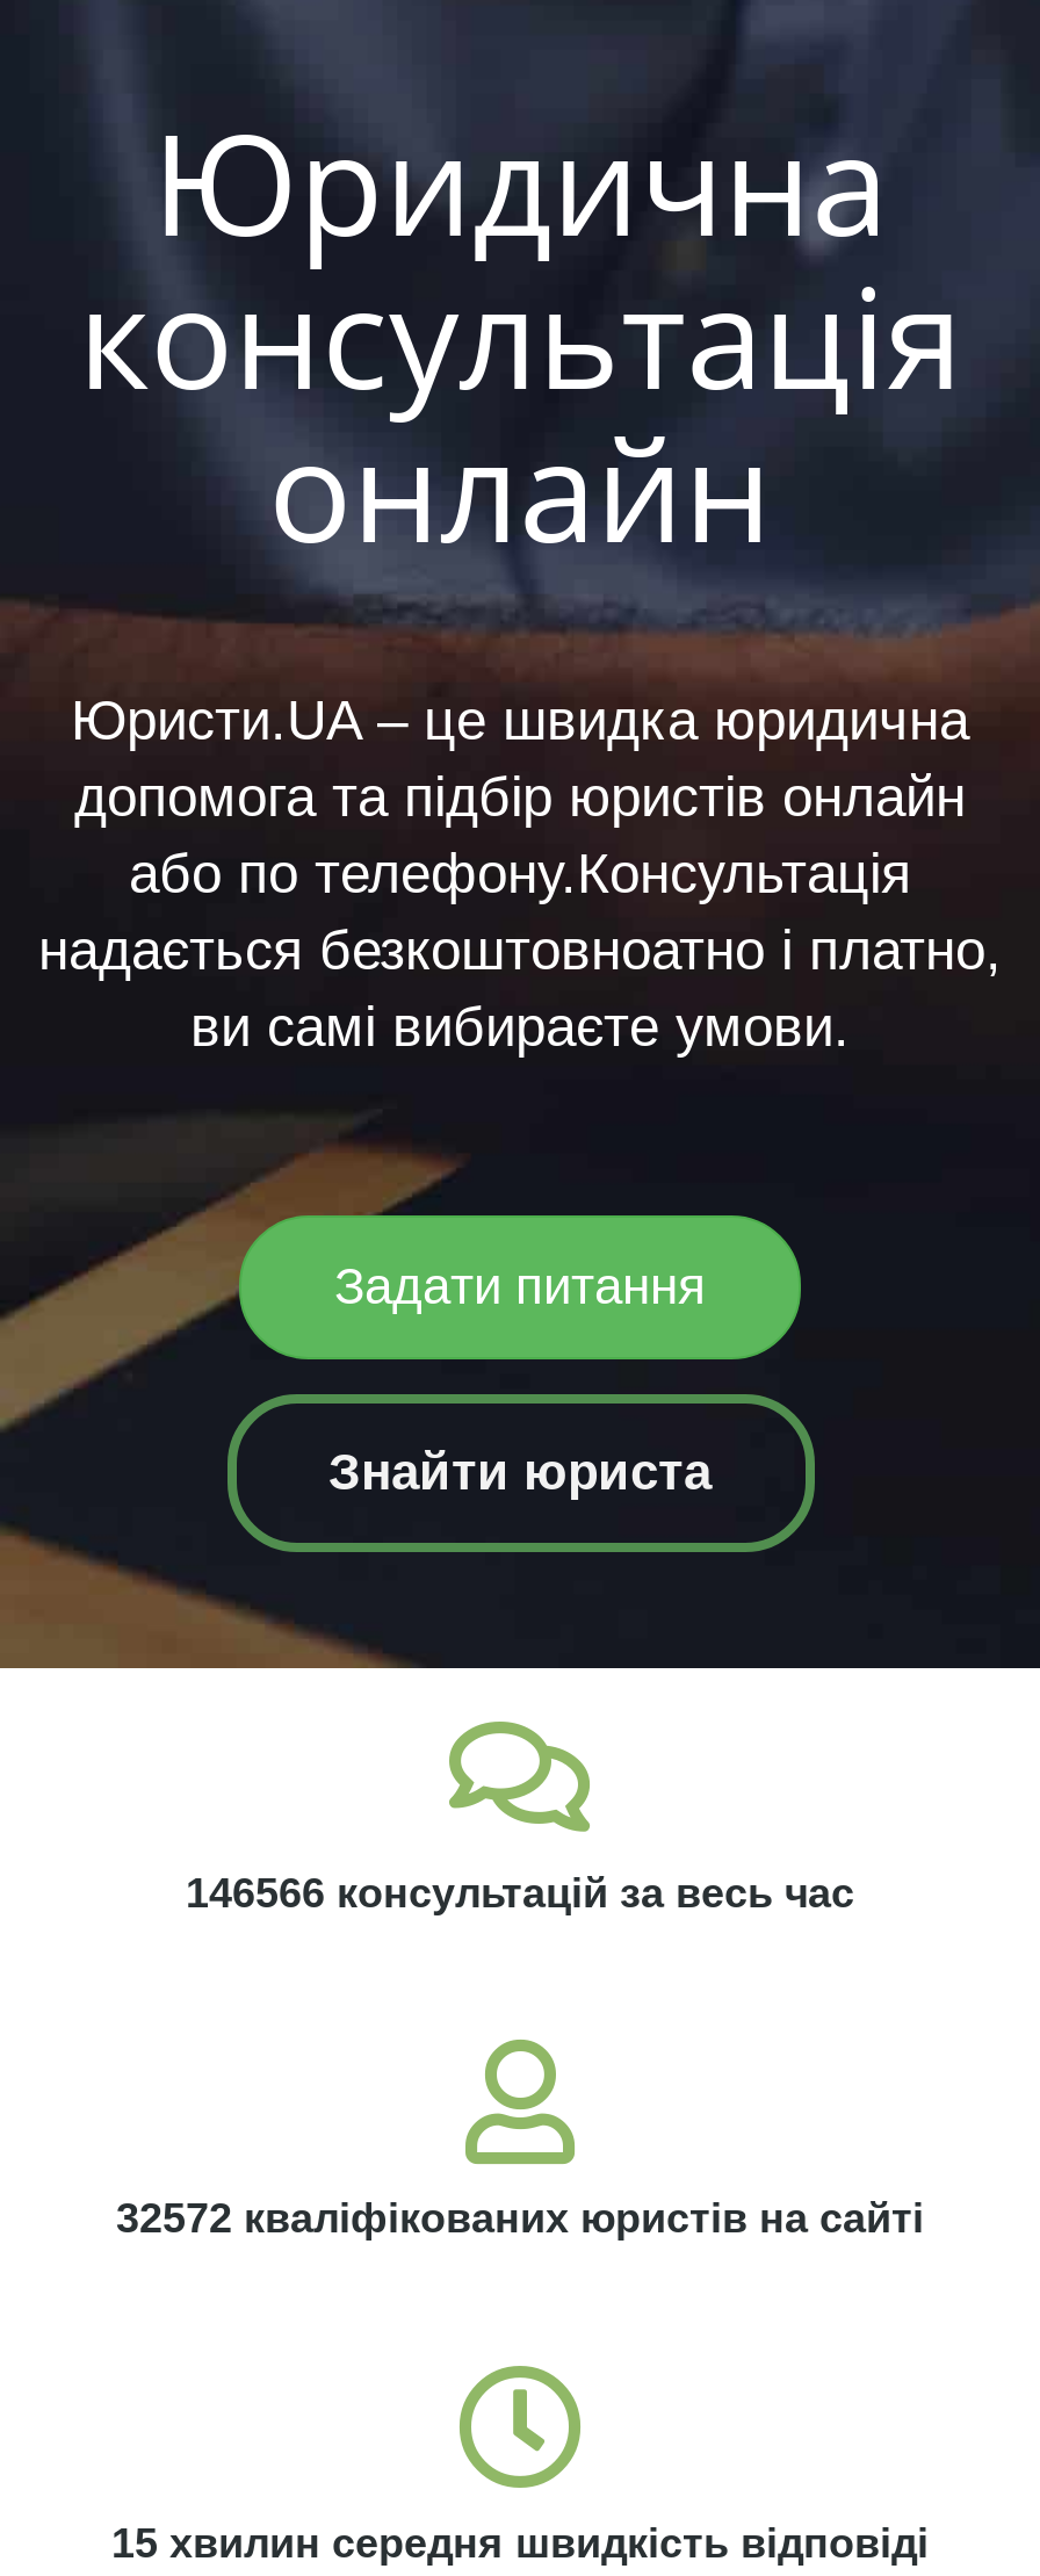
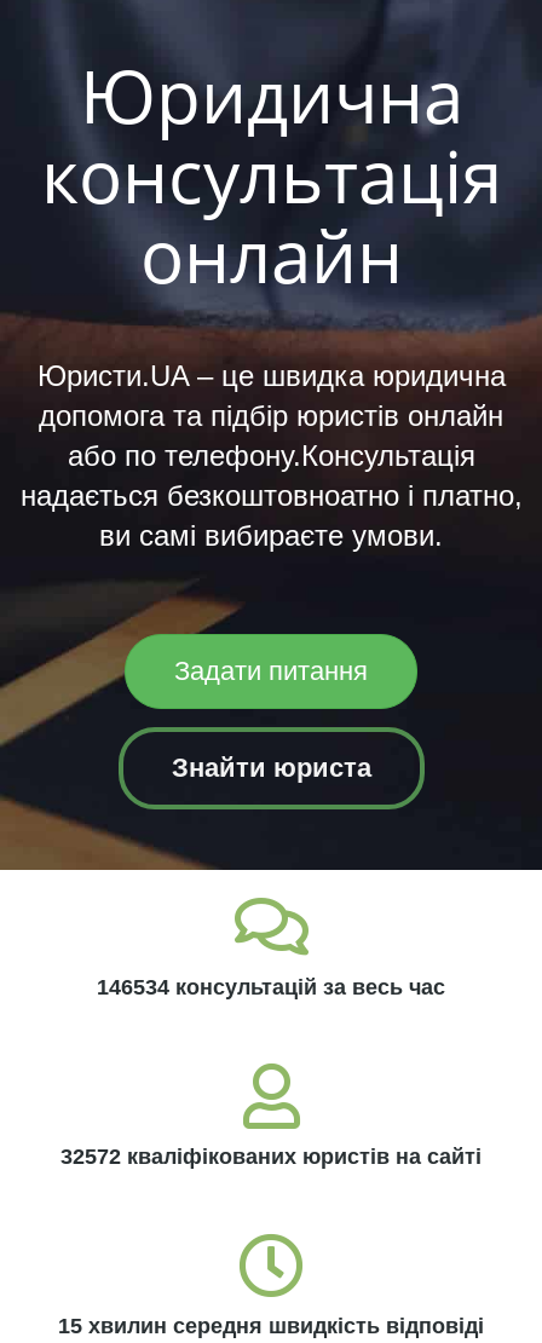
- 146566 консультацій за весь час
+ 146534 консультацій за весь час
